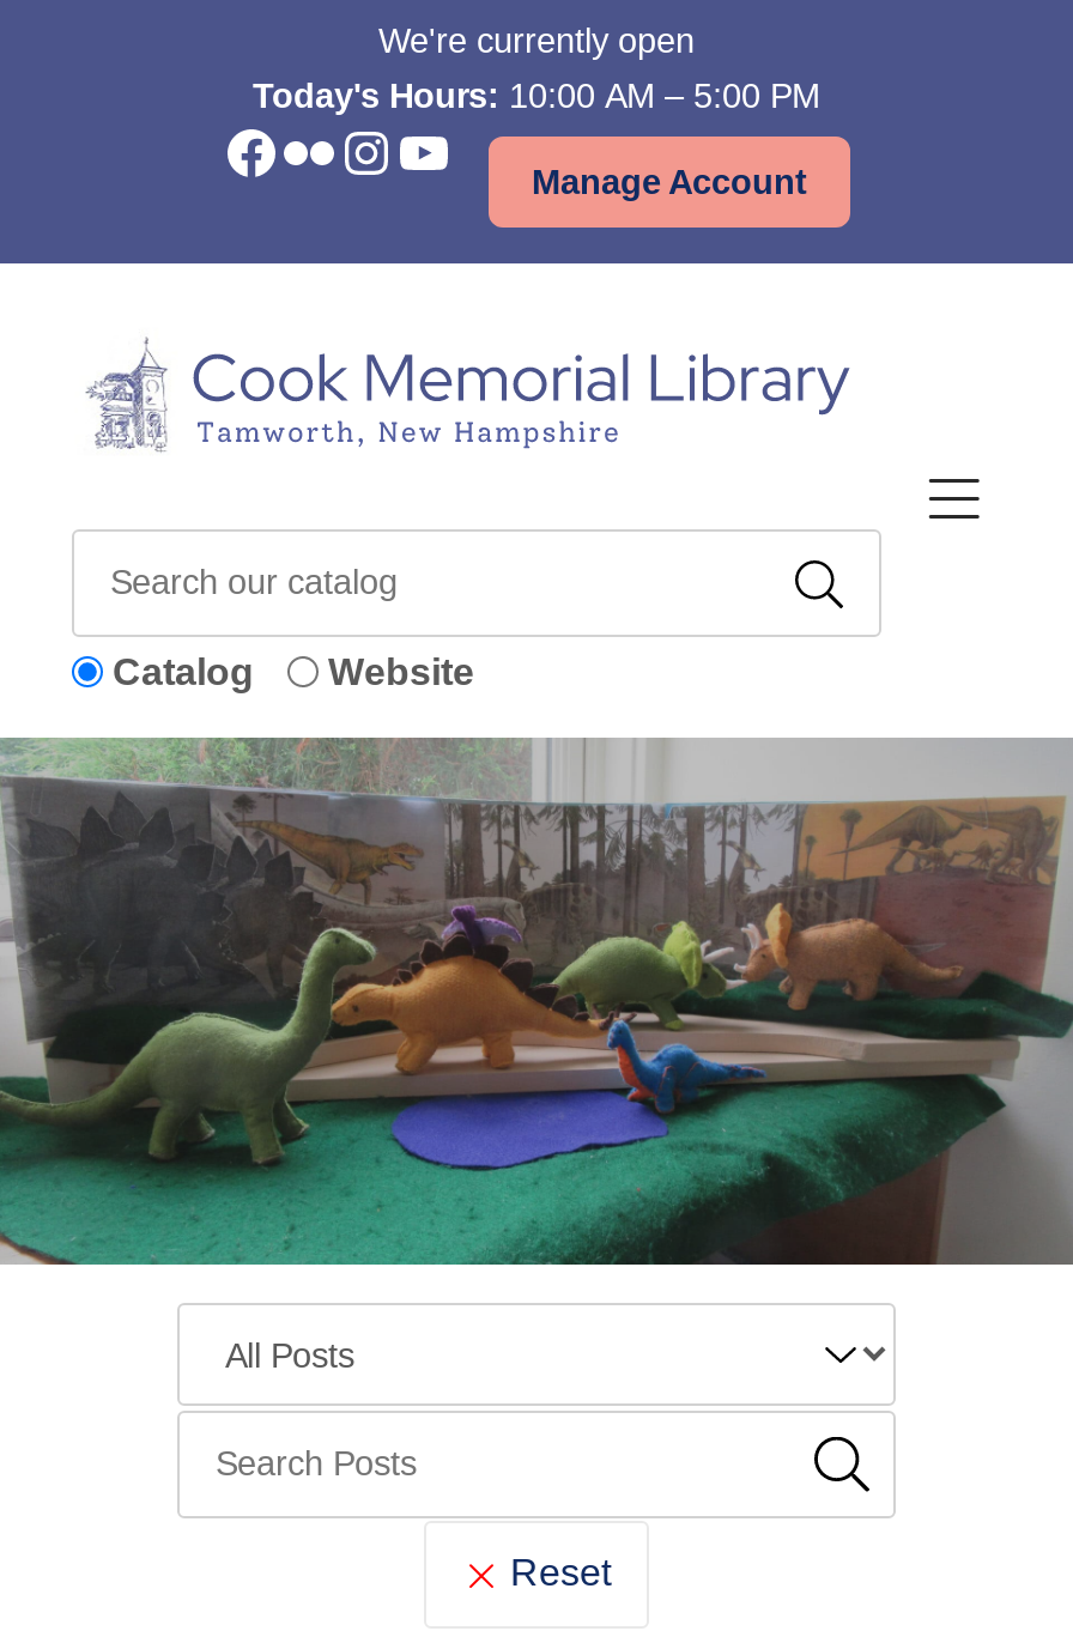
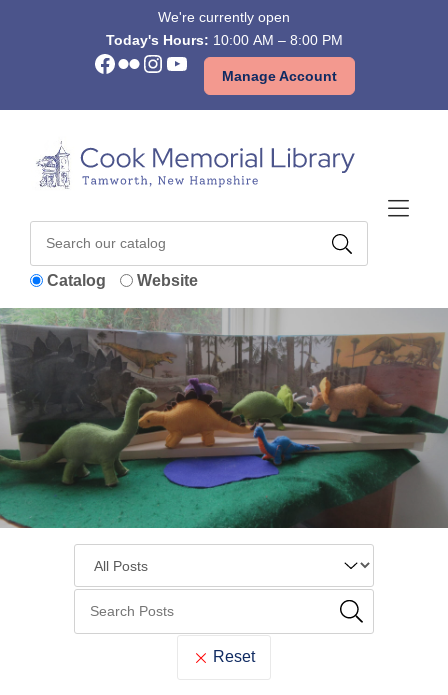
- Today's Hours: 10:00 AM – 5:00 PM
+ Today's Hours: 10:00 AM – 8:00 PM
